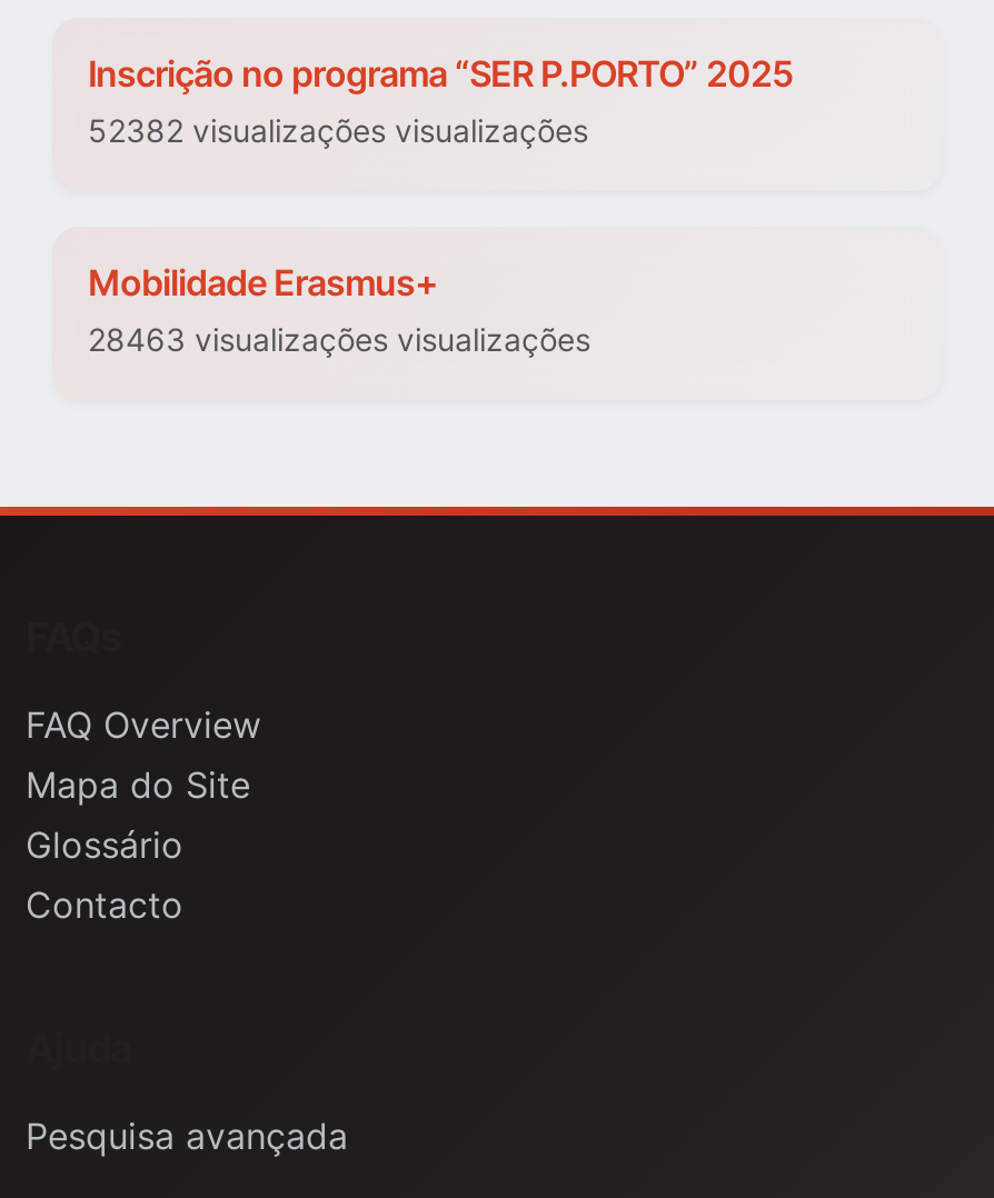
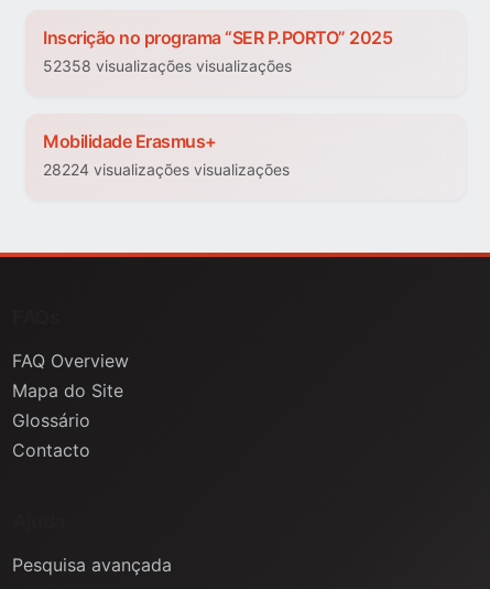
- 52382 visualizações visualizações
+ 52358 visualizações visualizações

- 28463 visualizações visualizações
+ 28224 visualizações visualizações
